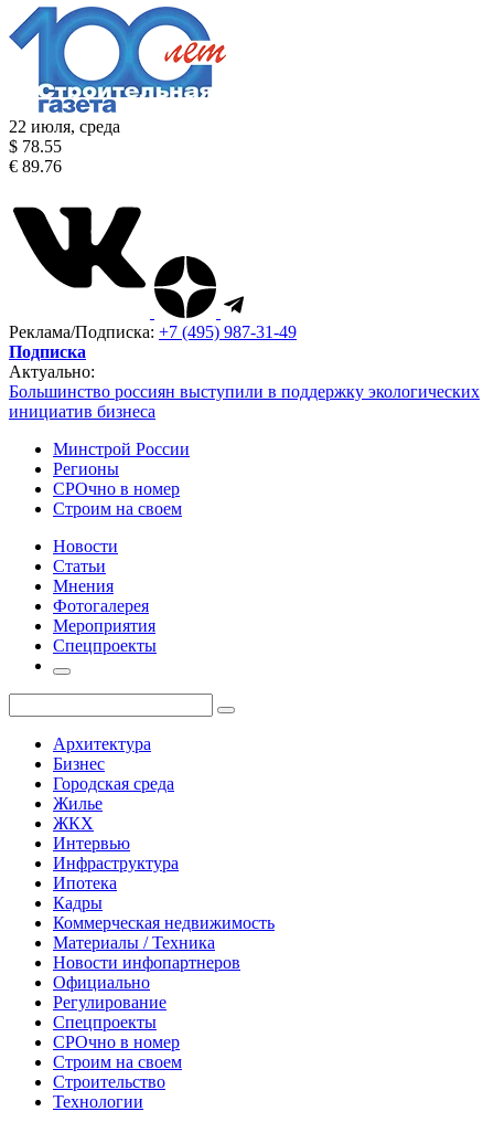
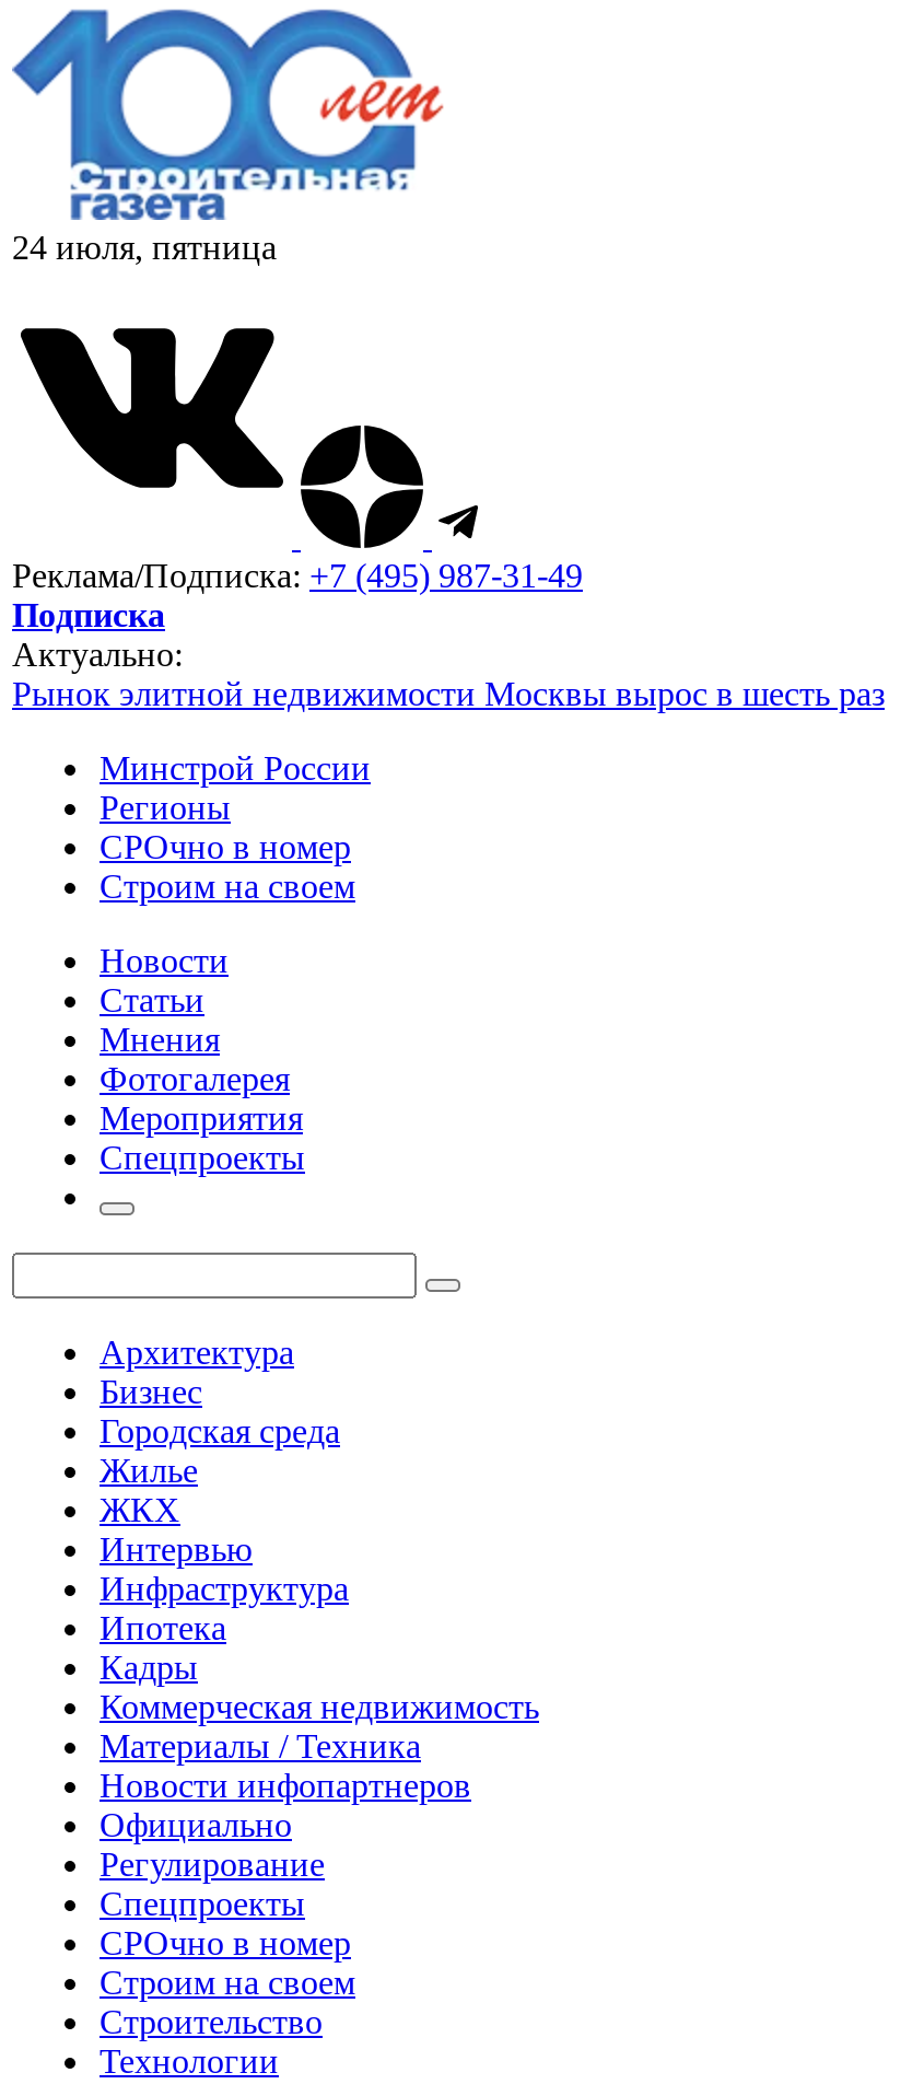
- 22 июля, среда
- $ 78.55
- € 89.76
+ 24 июля, пятница

- Большинство россиян выступили в поддержку экологических
- инициатив бизнеса
+ Рынок элитной недвижимости Москвы вырос в шесть раз
